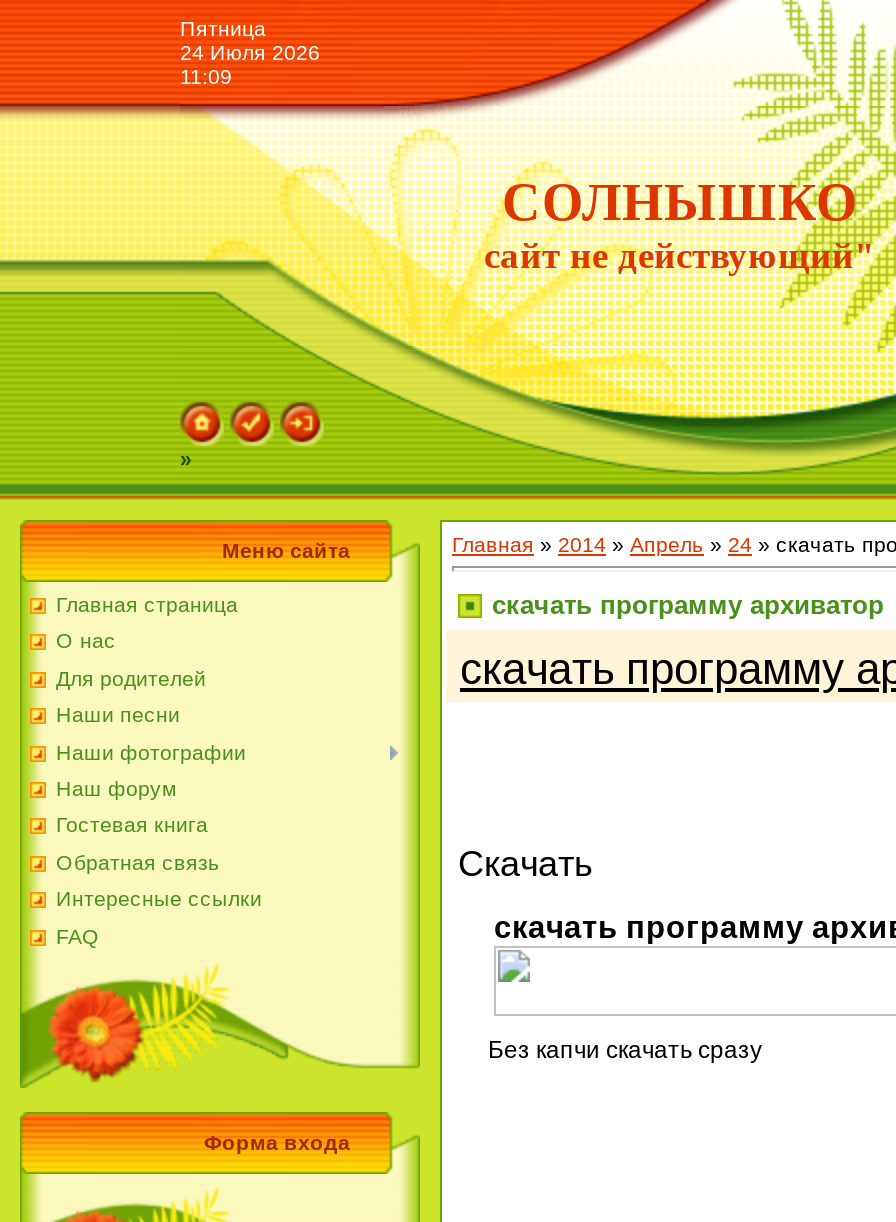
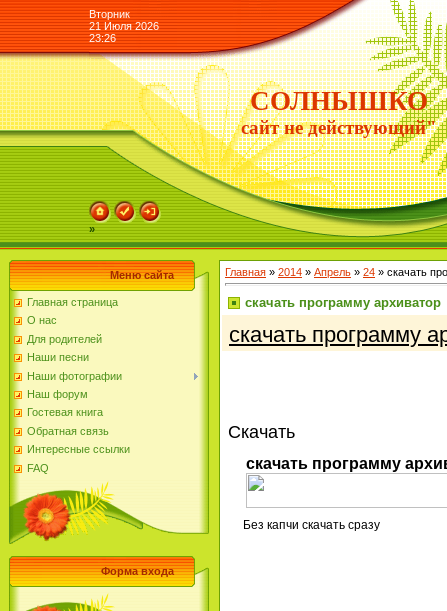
- Пятница
- 24 Июля 2026
- 11:09
+ Вторник
+ 21 Июля 2026
+ 23:26
